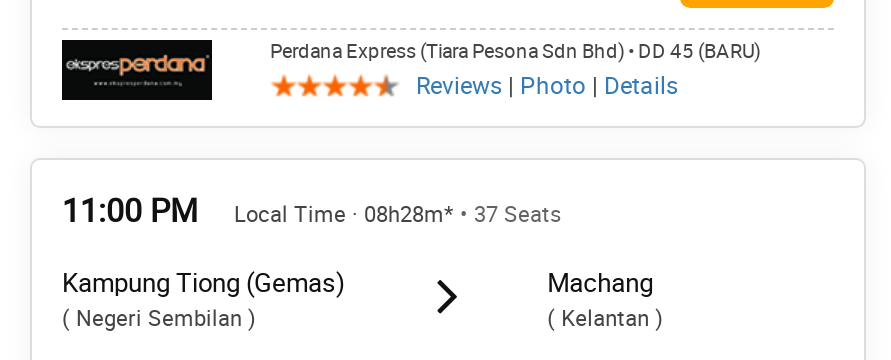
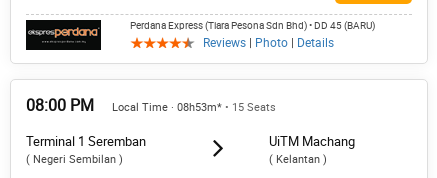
- 11:00 PM
- Local Time · 08h28m* • 37 Seats
+ 08:00 PM
+ Local Time · 08h53m* • 15 Seats

- Kampung Tiong (Gemas)
+ Terminal 1 Seremban

- Machang
+ UiTM Machang
